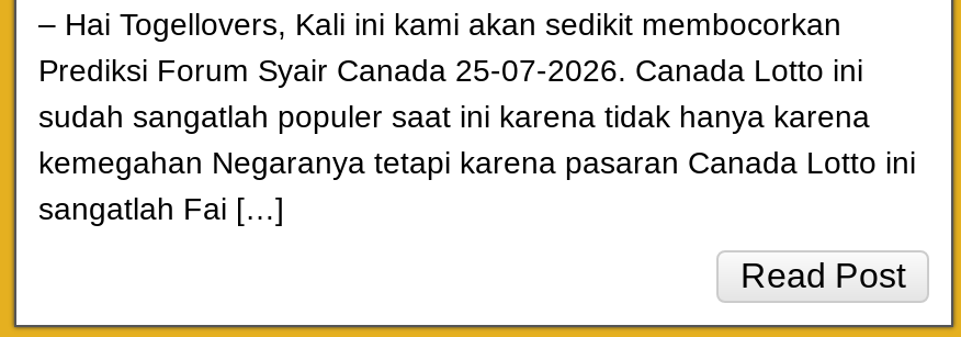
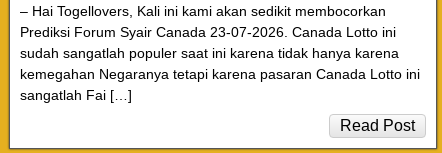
- Prediksi Forum Syair Canada 25-07-2026. Canada Lotto ini
+ Prediksi Forum Syair Canada 23-07-2026. Canada Lotto ini
